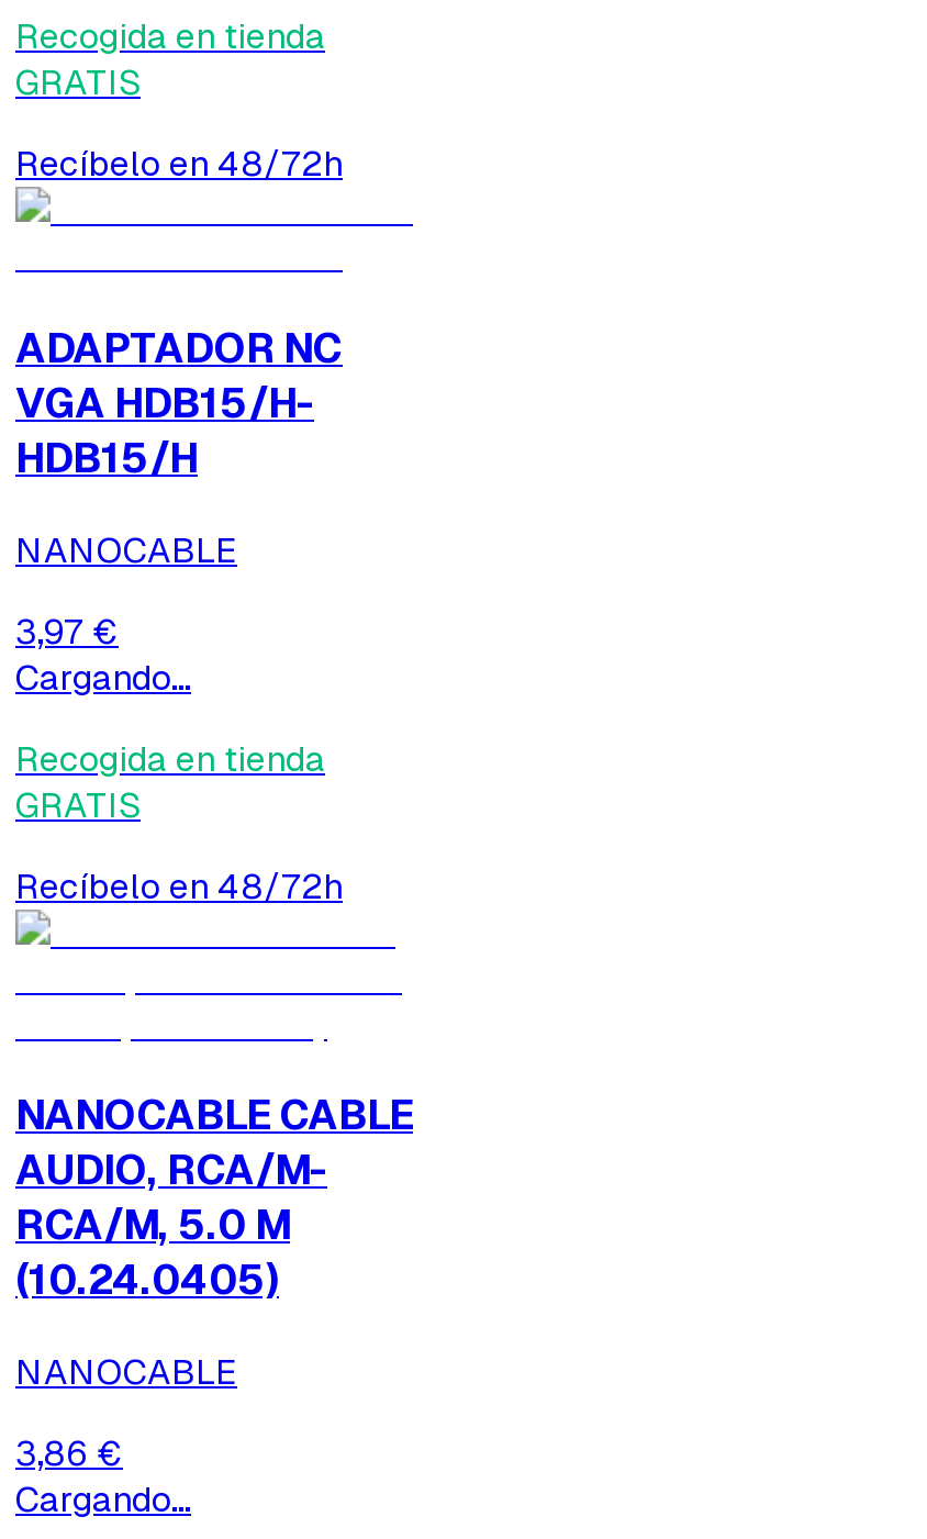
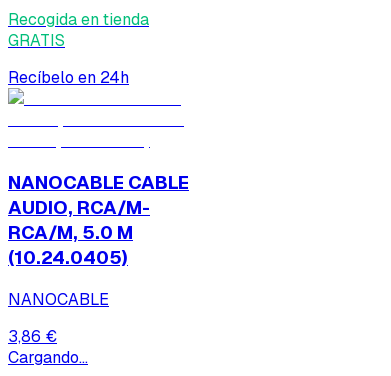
- Recíbelo en 48/72h
- ADAPTADOR NC
- VGA HDB15/H-
- HDB15/H
- NANOCABLE
- 3,97 €
- Cargando...
- Recogida en tienda
- GRATIS
- Recíbelo en 48/72h
+ Recíbelo en 24h
